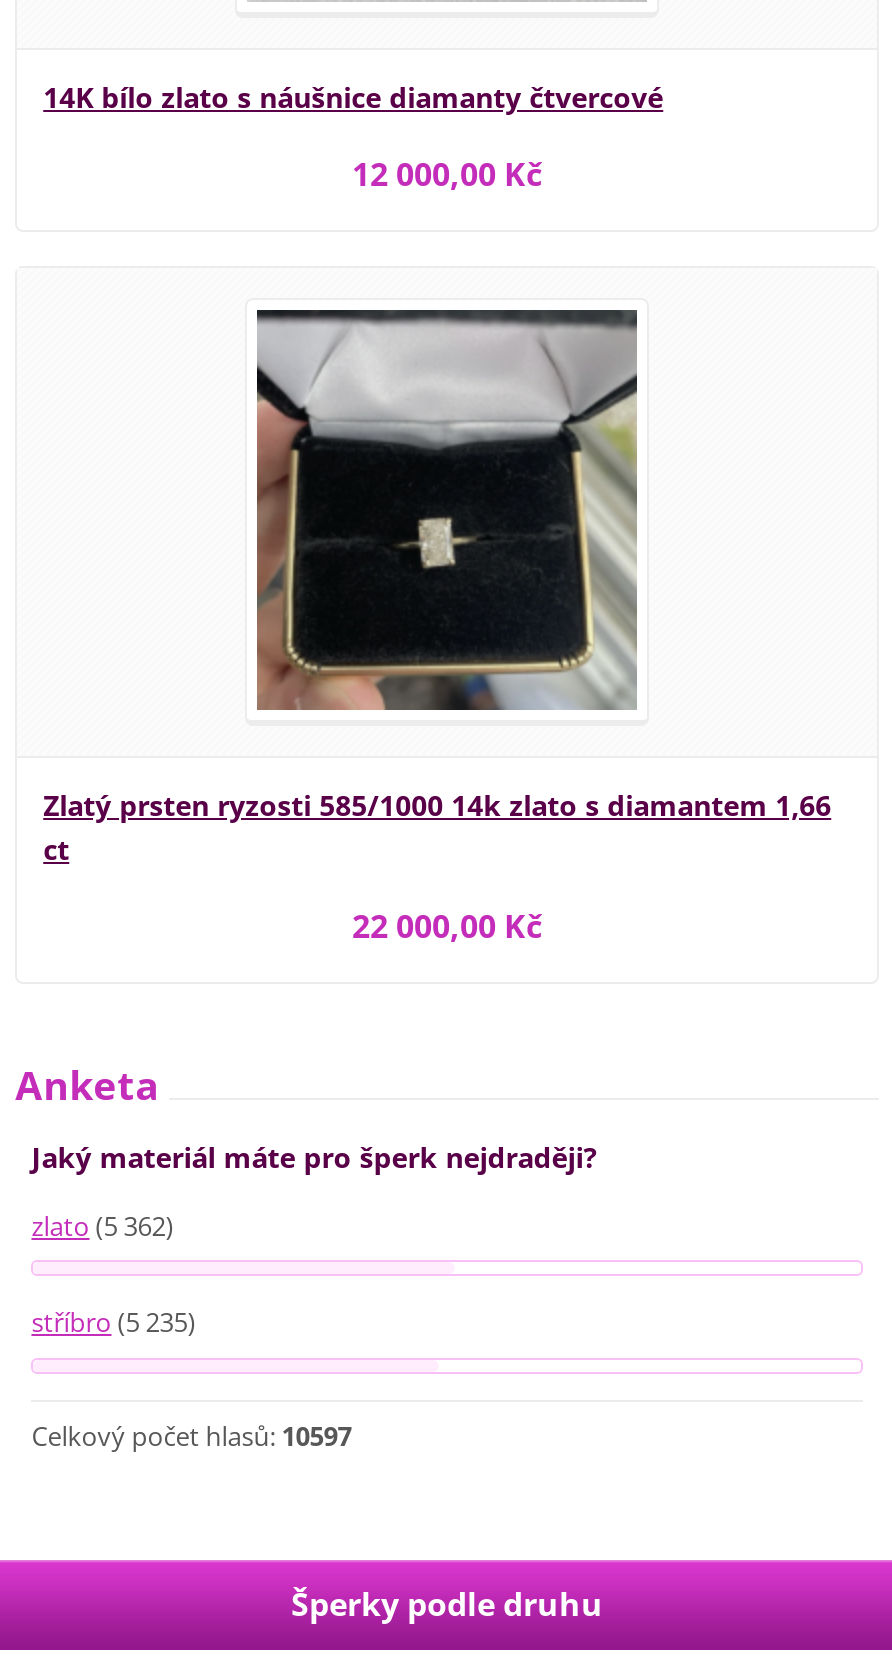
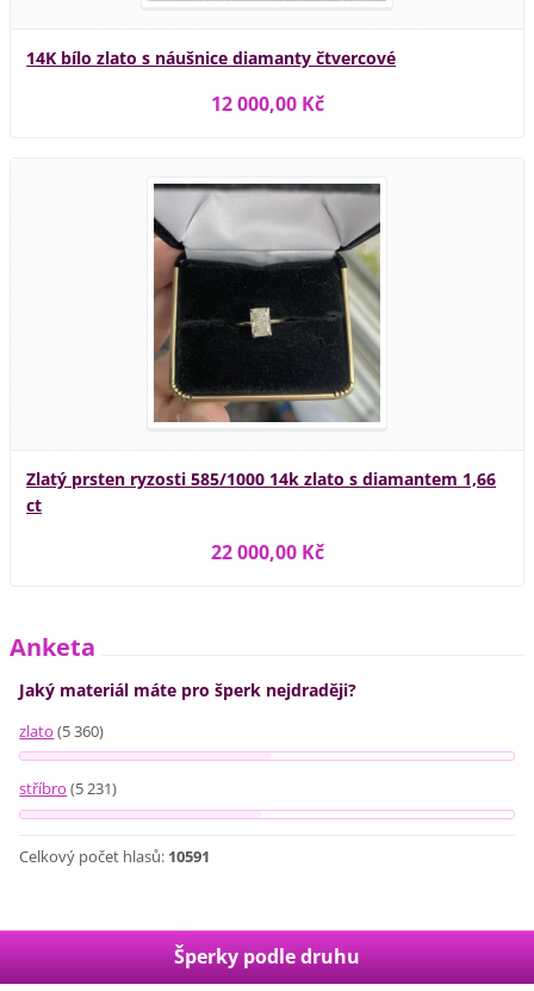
- zlato (5 362)
+ zlato (5 360)

- stříbro (5 235)
+ stříbro (5 231)

- Celkový počet hlasů: 10597
+ Celkový počet hlasů: 10591
